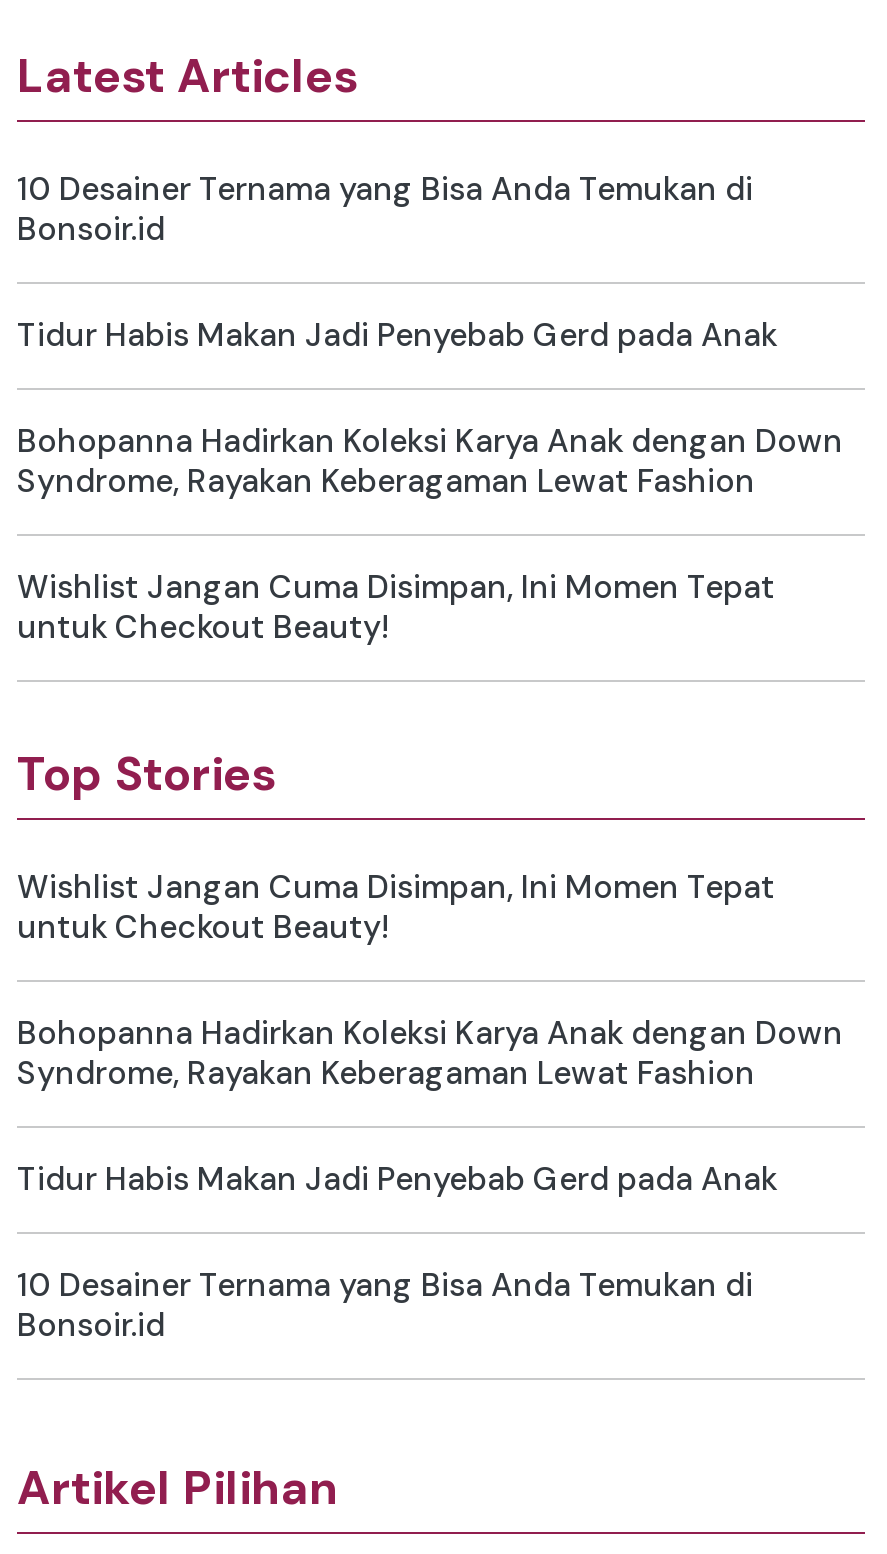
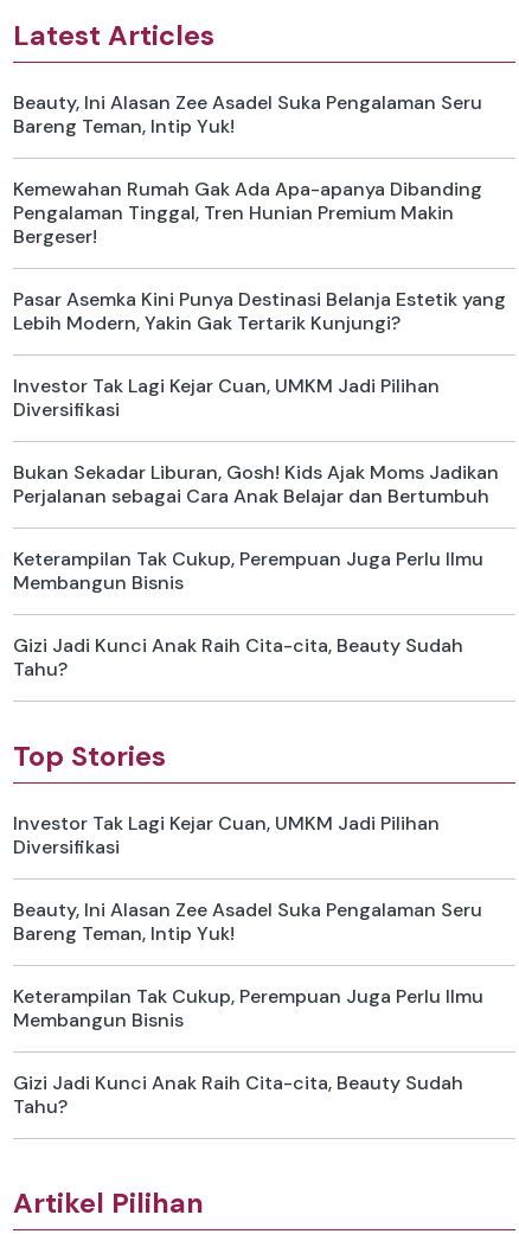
- 10 Desainer Ternama yang Bisa Anda Temukan di
- Bonsoir.id
- Tidur Habis Makan Jadi Penyebab Gerd pada Anak
- Bohopanna Hadirkan Koleksi Karya Anak dengan Down
- Syndrome, Rayakan Keberagaman Lewat Fashion
- Wishlist Jangan Cuma Disimpan, Ini Momen Tepat
- untuk Checkout Beauty!
+ Beauty, Ini Alasan Zee Asadel Suka Pengalaman Seru
+ Bareng Teman, Intip Yuk!
+ Kemewahan Rumah Gak Ada Apa-apanya Dibanding
+ Pengalaman Tinggal, Tren Hunian Premium Makin
+ Bergeser!
+ Pasar Asemka Kini Punya Destinasi Belanja Estetik yang
+ Lebih Modern, Yakin Gak Tertarik Kunjungi?
+ Investor Tak Lagi Kejar Cuan, UMKM Jadi Pilihan
+ Diversifikasi
+ Bukan Sekadar Liburan, Gosh! Kids Ajak Moms Jadikan
+ Perjalanan sebagai Cara Anak Belajar dan Bertumbuh
+ Keterampilan Tak Cukup, Perempuan Juga Perlu Ilmu
+ Membangun Bisnis
+ Gizi Jadi Kunci Anak Raih Cita-cita, Beauty Sudah
+ Tahu?

- Wishlist Jangan Cuma Disimpan, Ini Momen Tepat
- untuk Checkout Beauty!
+ Investor Tak Lagi Kejar Cuan, UMKM Jadi Pilihan
+ Diversifikasi

- Bohopanna Hadirkan Koleksi Karya Anak dengan Down
- Syndrome, Rayakan Keberagaman Lewat Fashion
+ Beauty, Ini Alasan Zee Asadel Suka Pengalaman Seru
+ Bareng Teman, Intip Yuk!

- Tidur Habis Makan Jadi Penyebab Gerd pada Anak
+ Keterampilan Tak Cukup, Perempuan Juga Perlu Ilmu
+ Membangun Bisnis

- 10 Desainer Ternama yang Bisa Anda Temukan di
- Bonsoir.id
+ Gizi Jadi Kunci Anak Raih Cita-cita, Beauty Sudah
+ Tahu?
